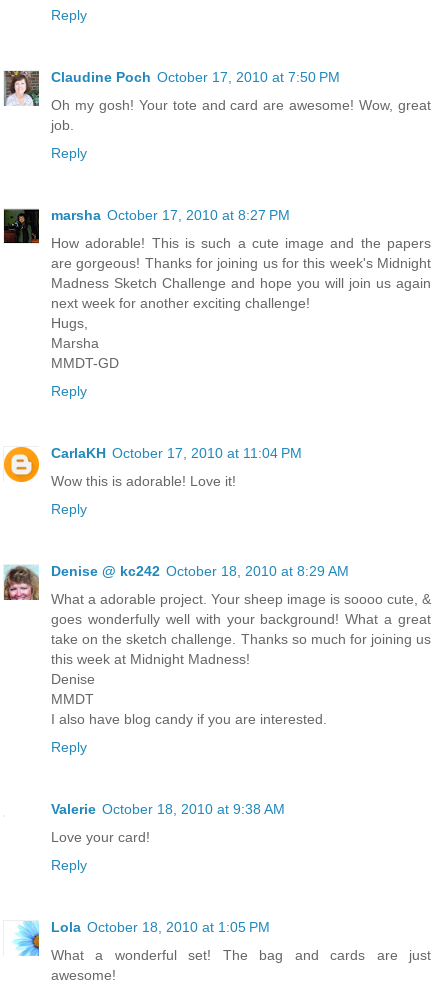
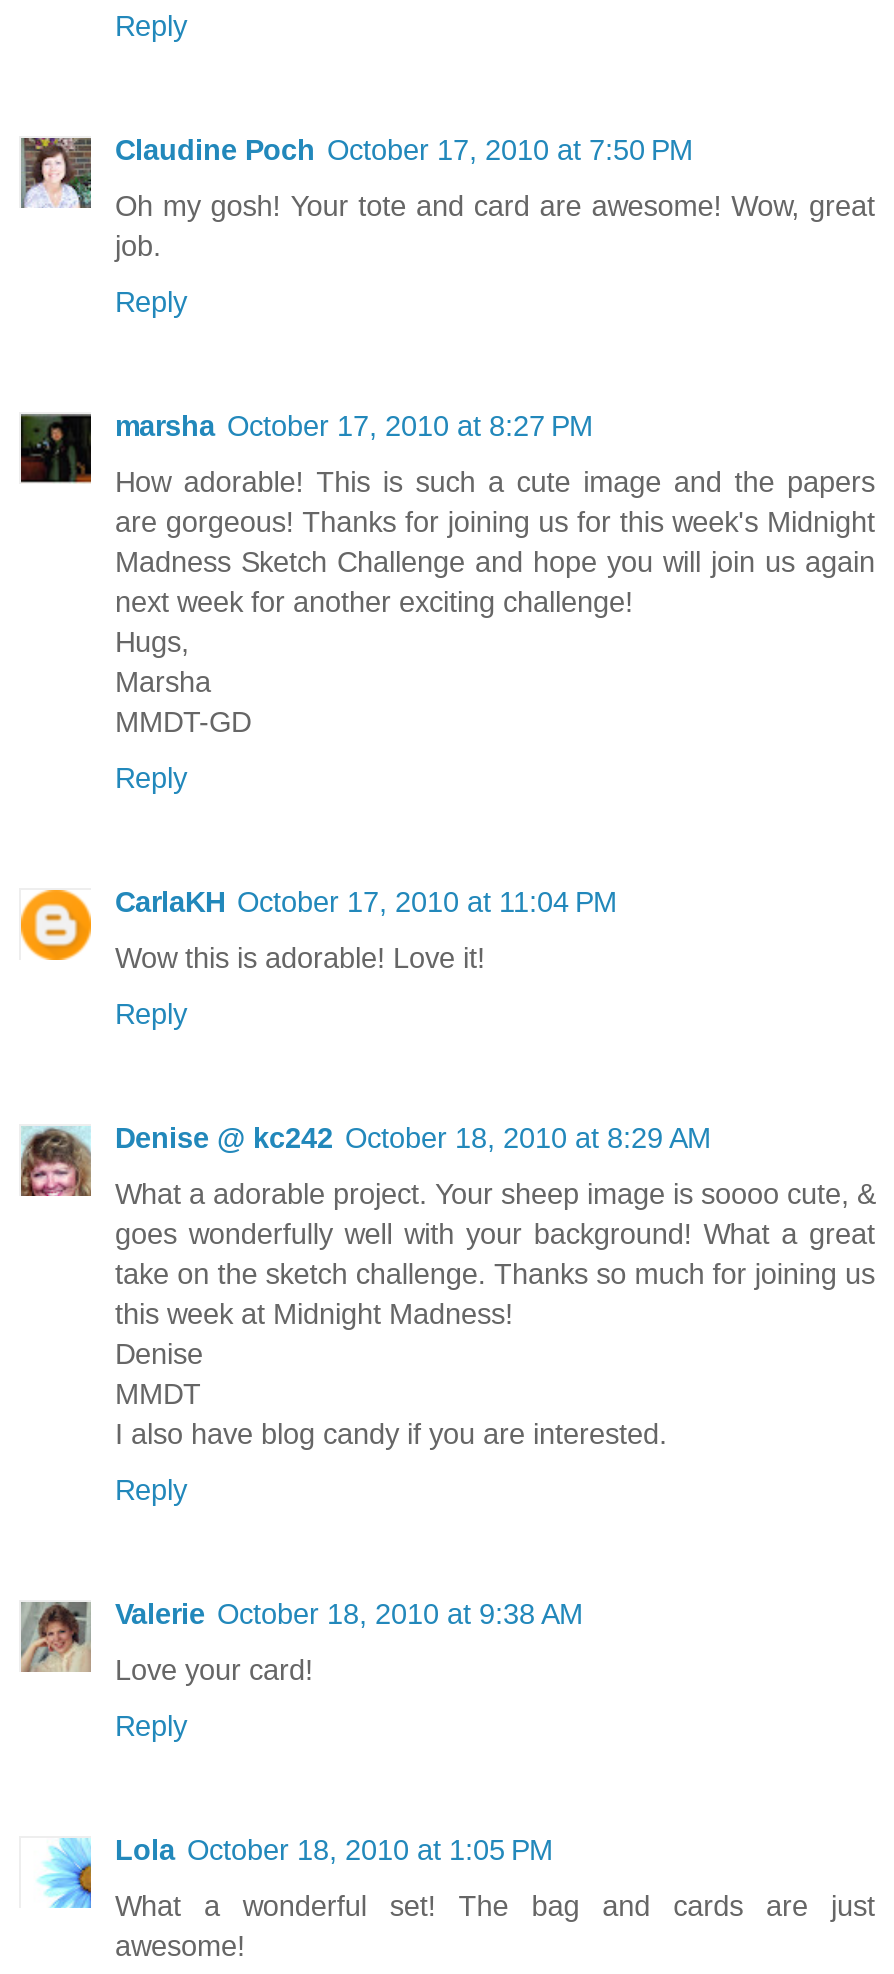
+ [image]
